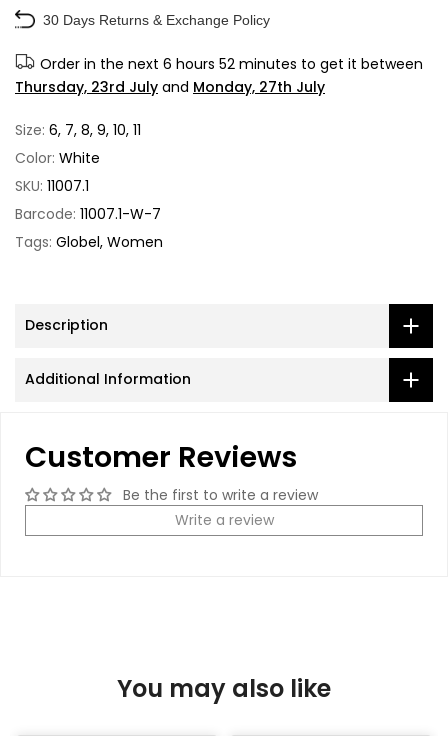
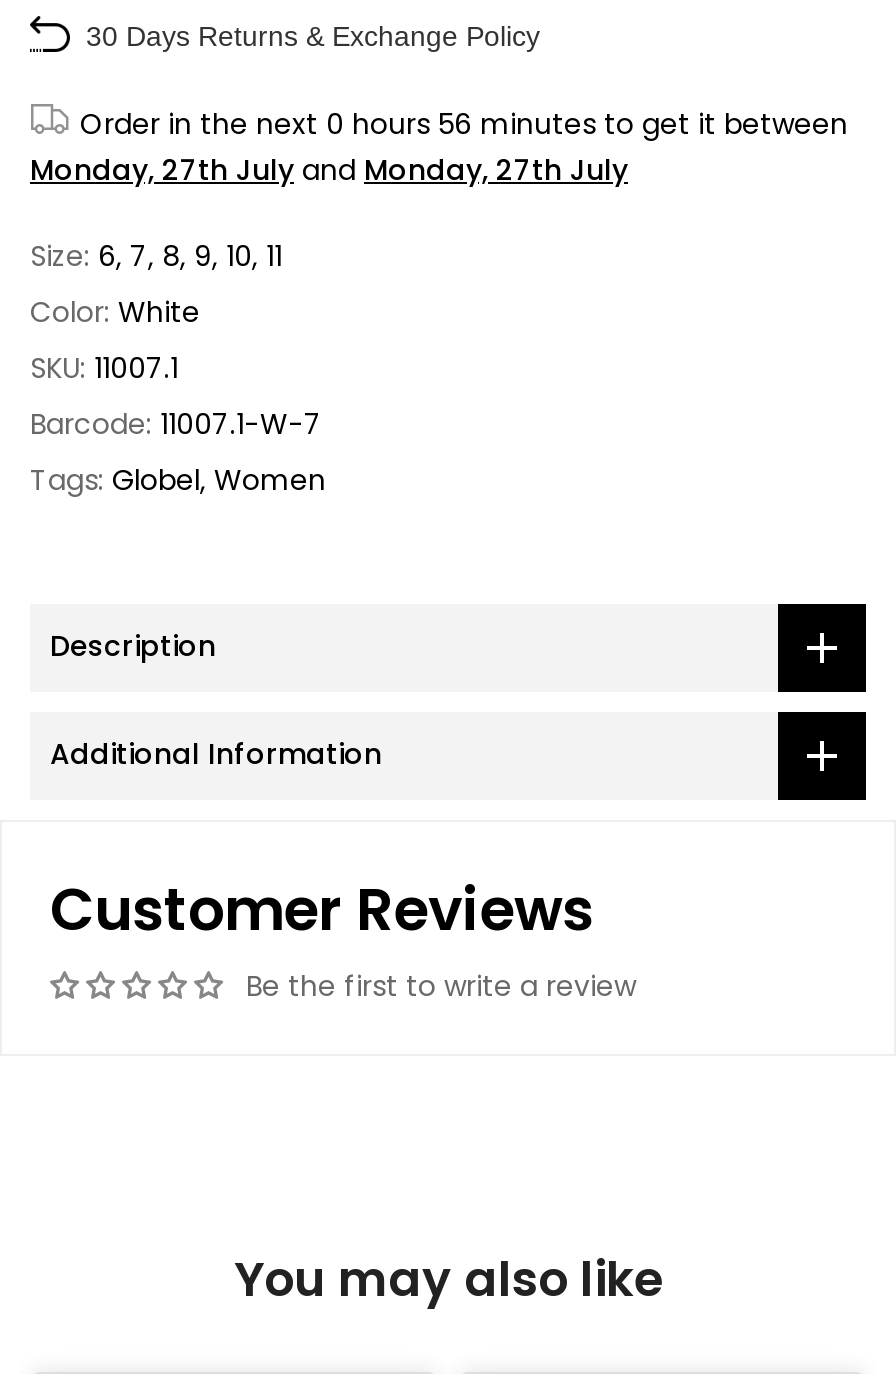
- Order in the next 6 hours 52 minutes to get it between
+ Order in the next 0 hours 56 minutes to get it between

- Thursday, 23rd July and Monday, 27th July
+ Monday, 27th July and Monday, 27th July

- Write a review
